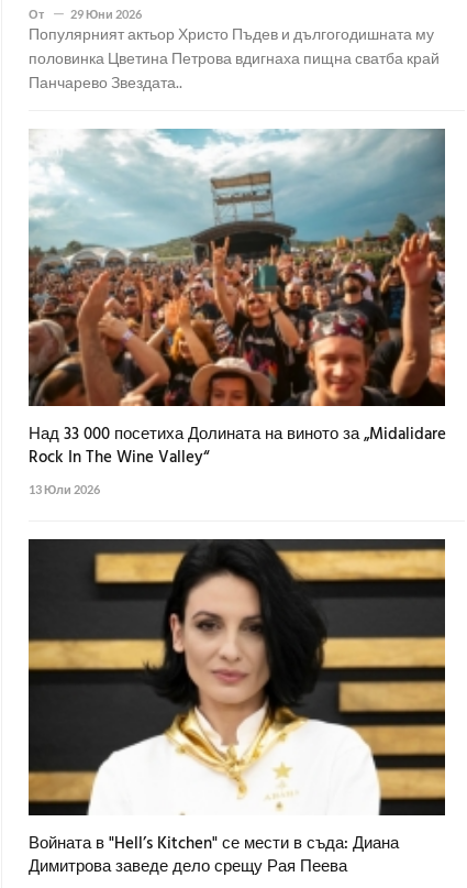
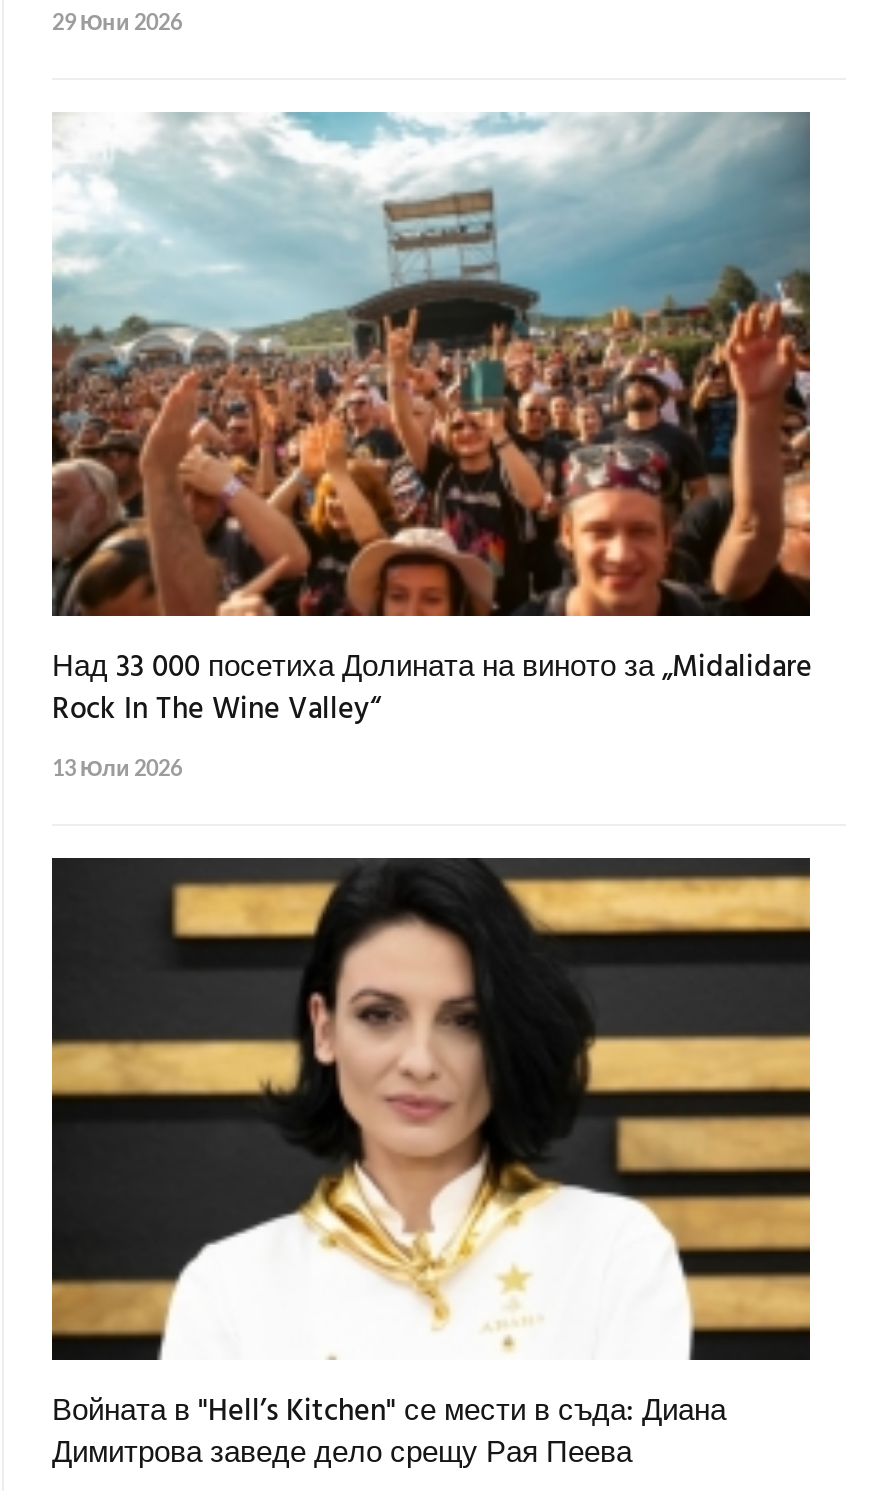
- От

- Популярният актьор Христо Пъдев и дългогодишната му
- половинка Цветина Петрова вдигнаха пищна сватба край
- Панчарево Звездата..
